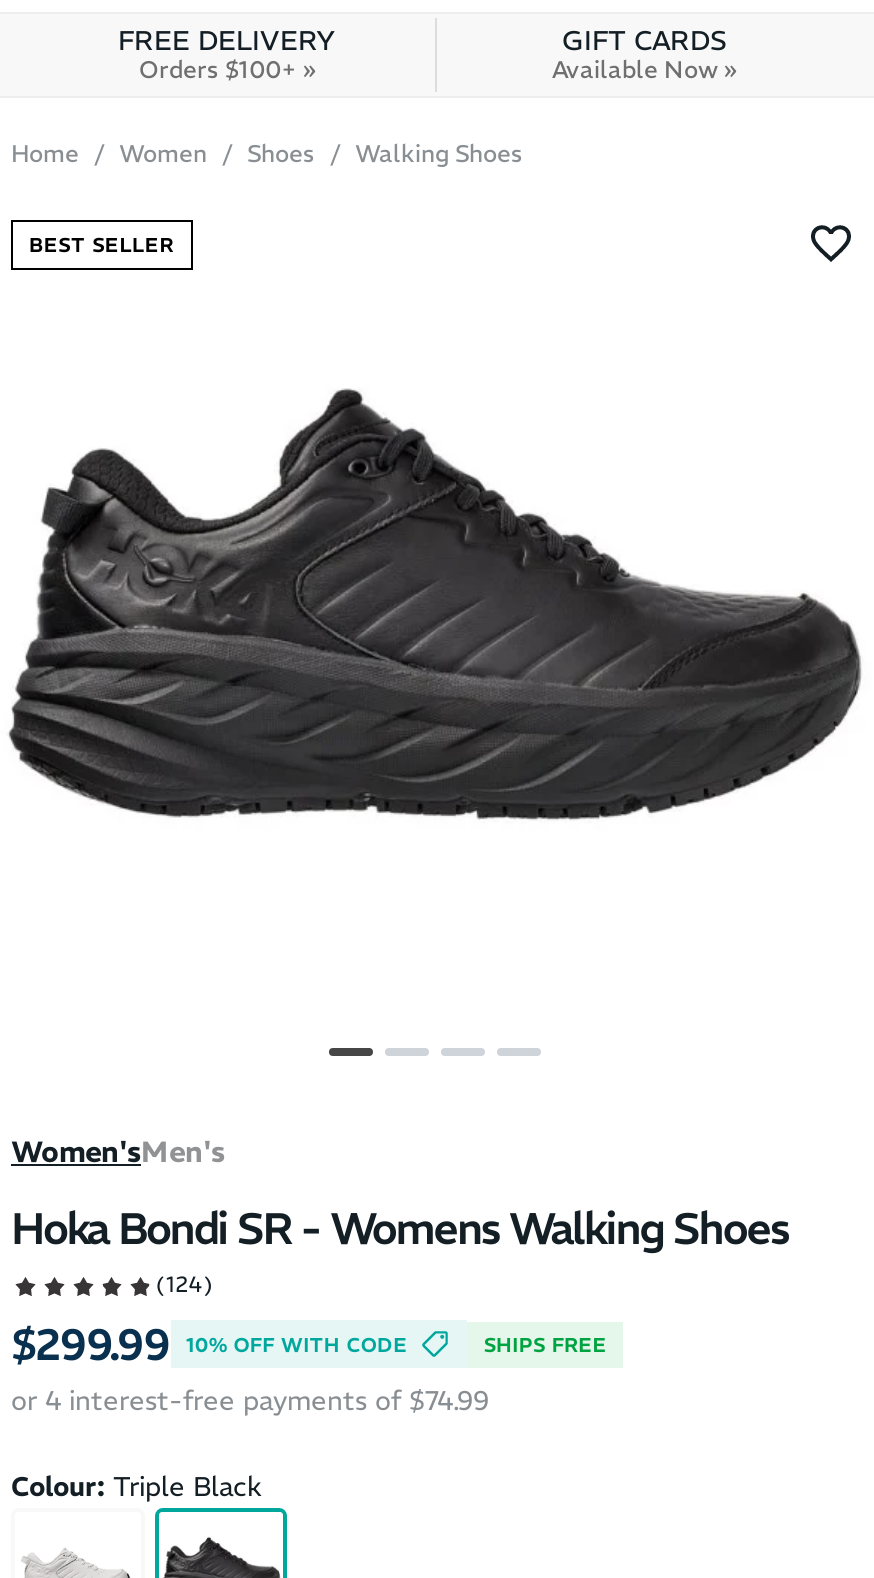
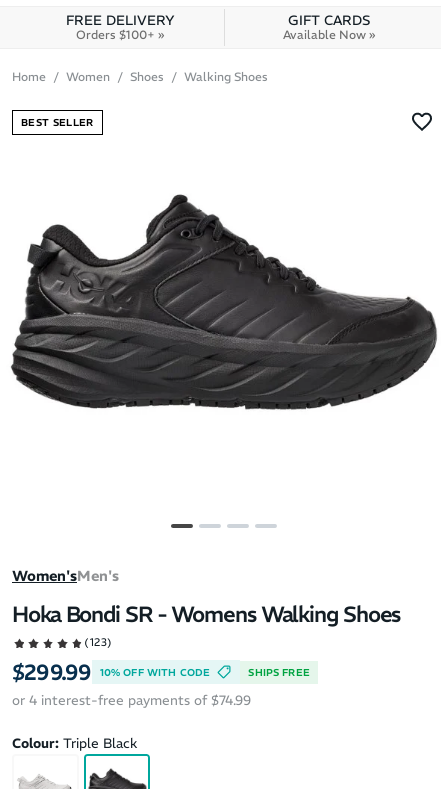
- (124)
+ (123)
